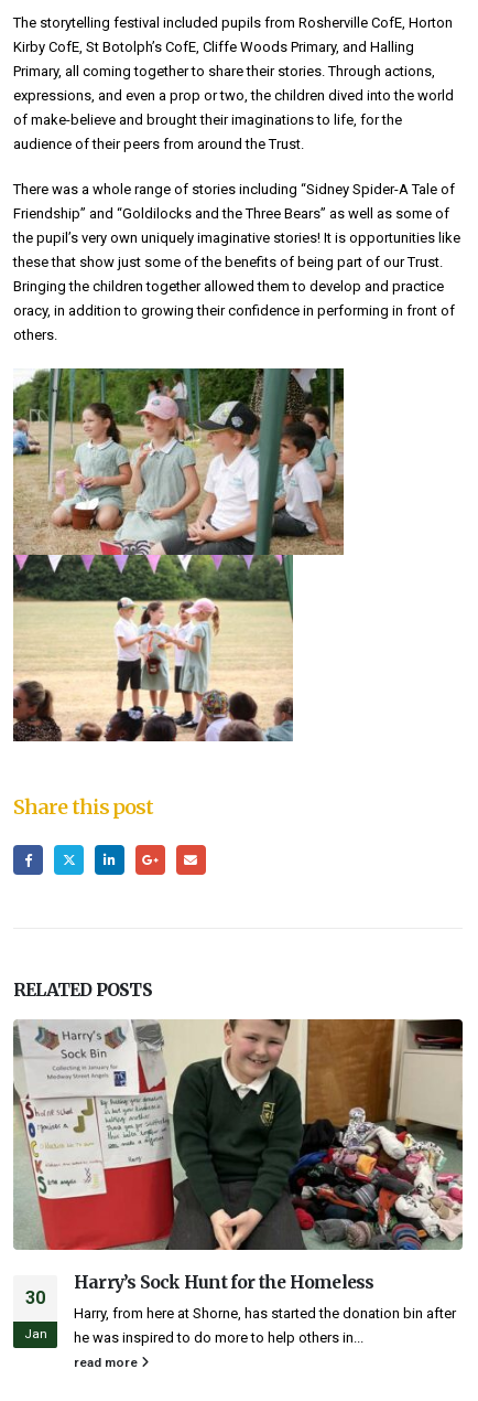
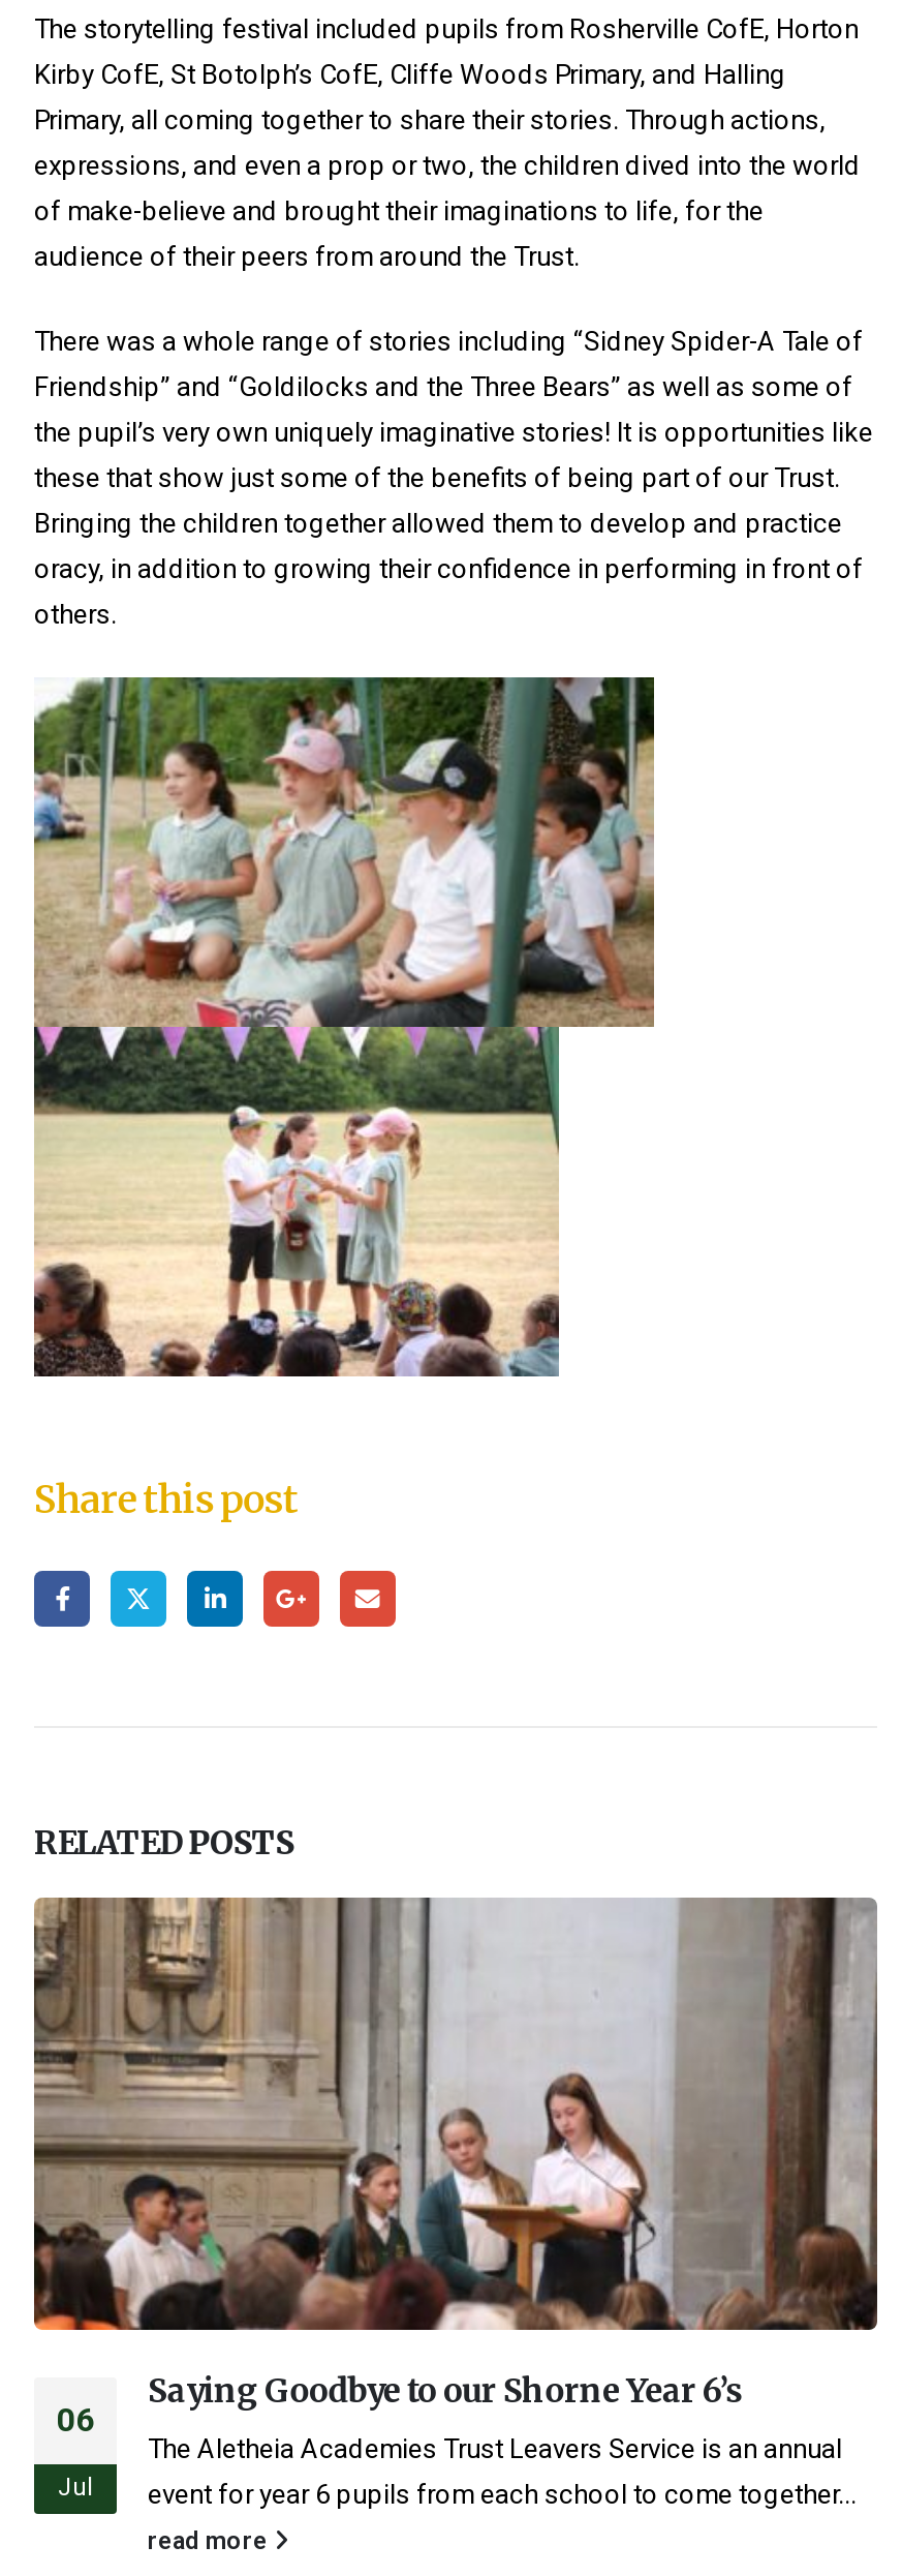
- [image]
- Harry’s Sock Hunt for the Homeless
+ [image]
+ Saying Goodbye to our Shorne Year 6’s

- 30
+ 06

- Harry, from here at Shorne, has started the donation bin after
+ The Aletheia Academies Trust Leavers Service is an annual

- Jan
+ Jul

- he was inspired to do more to help others in...
+ event for year 6 pupils from each school to come together...
